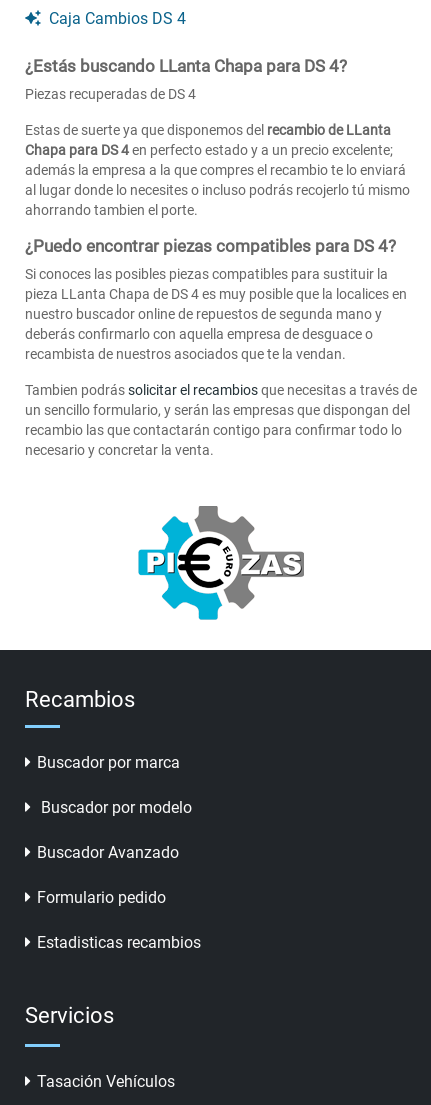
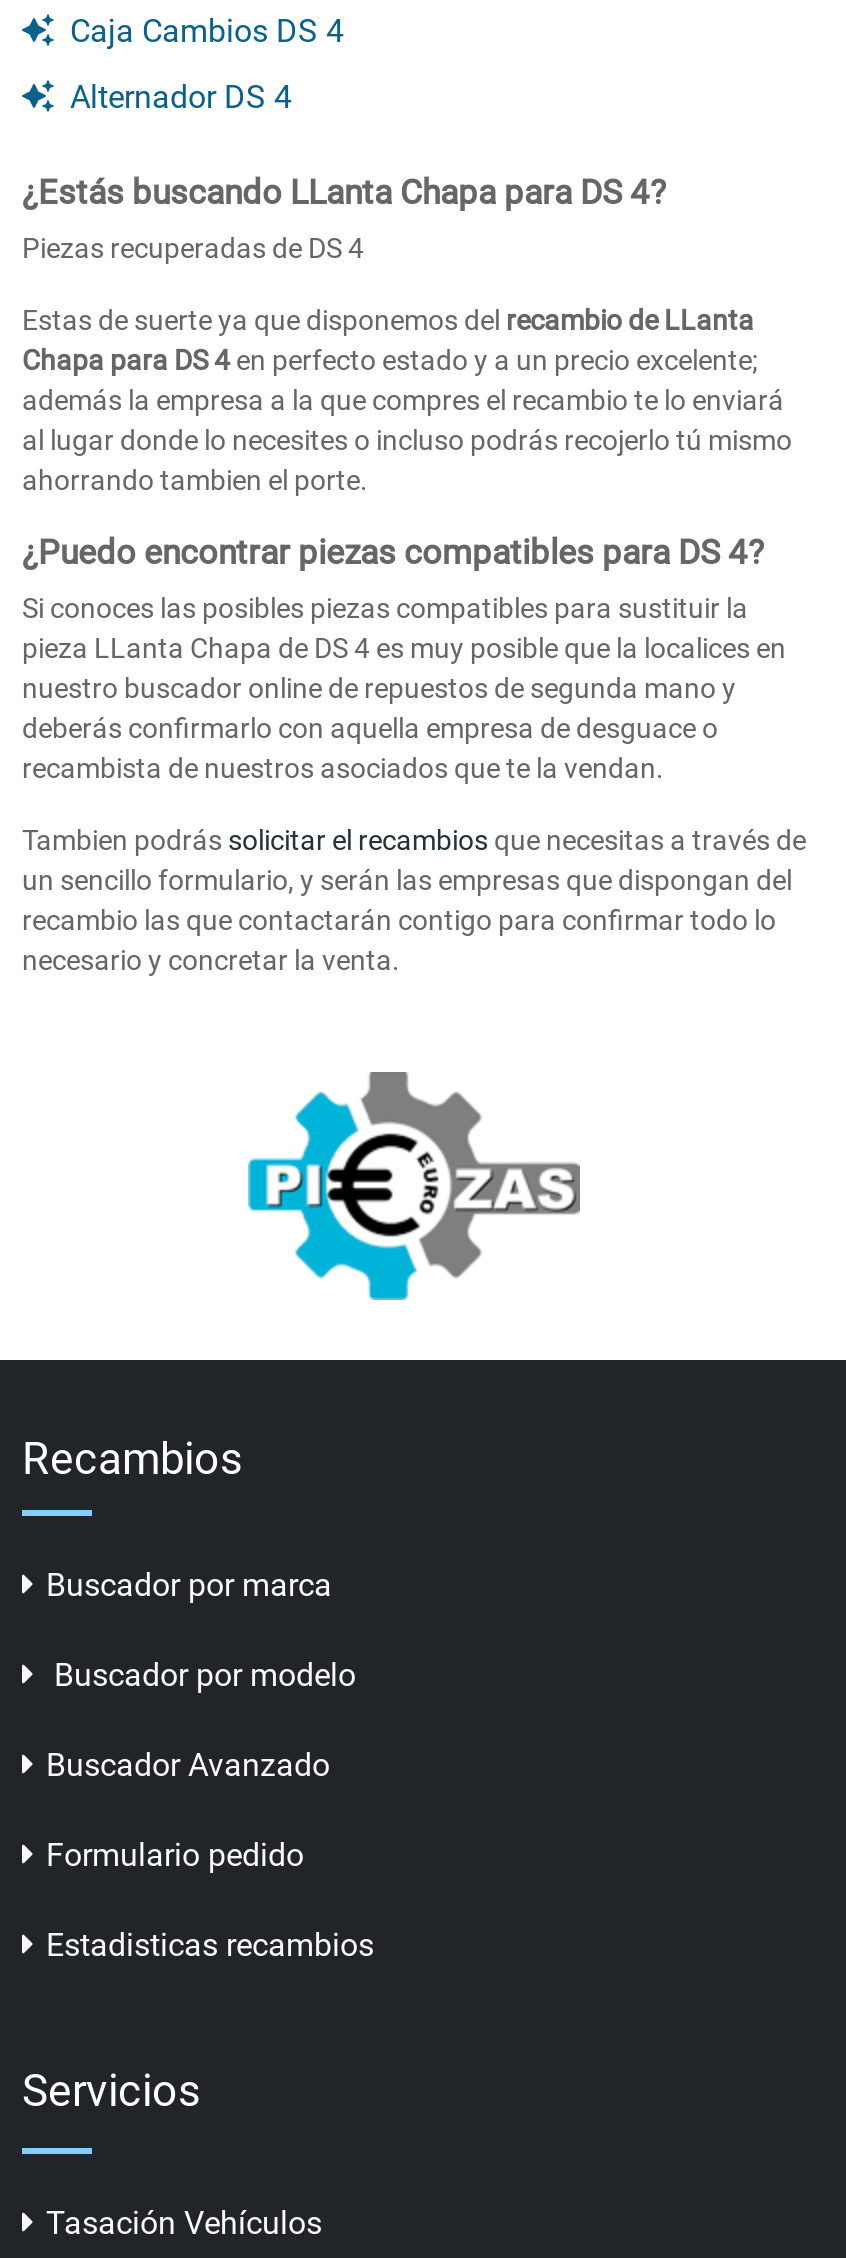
+ Alternador DS 4
